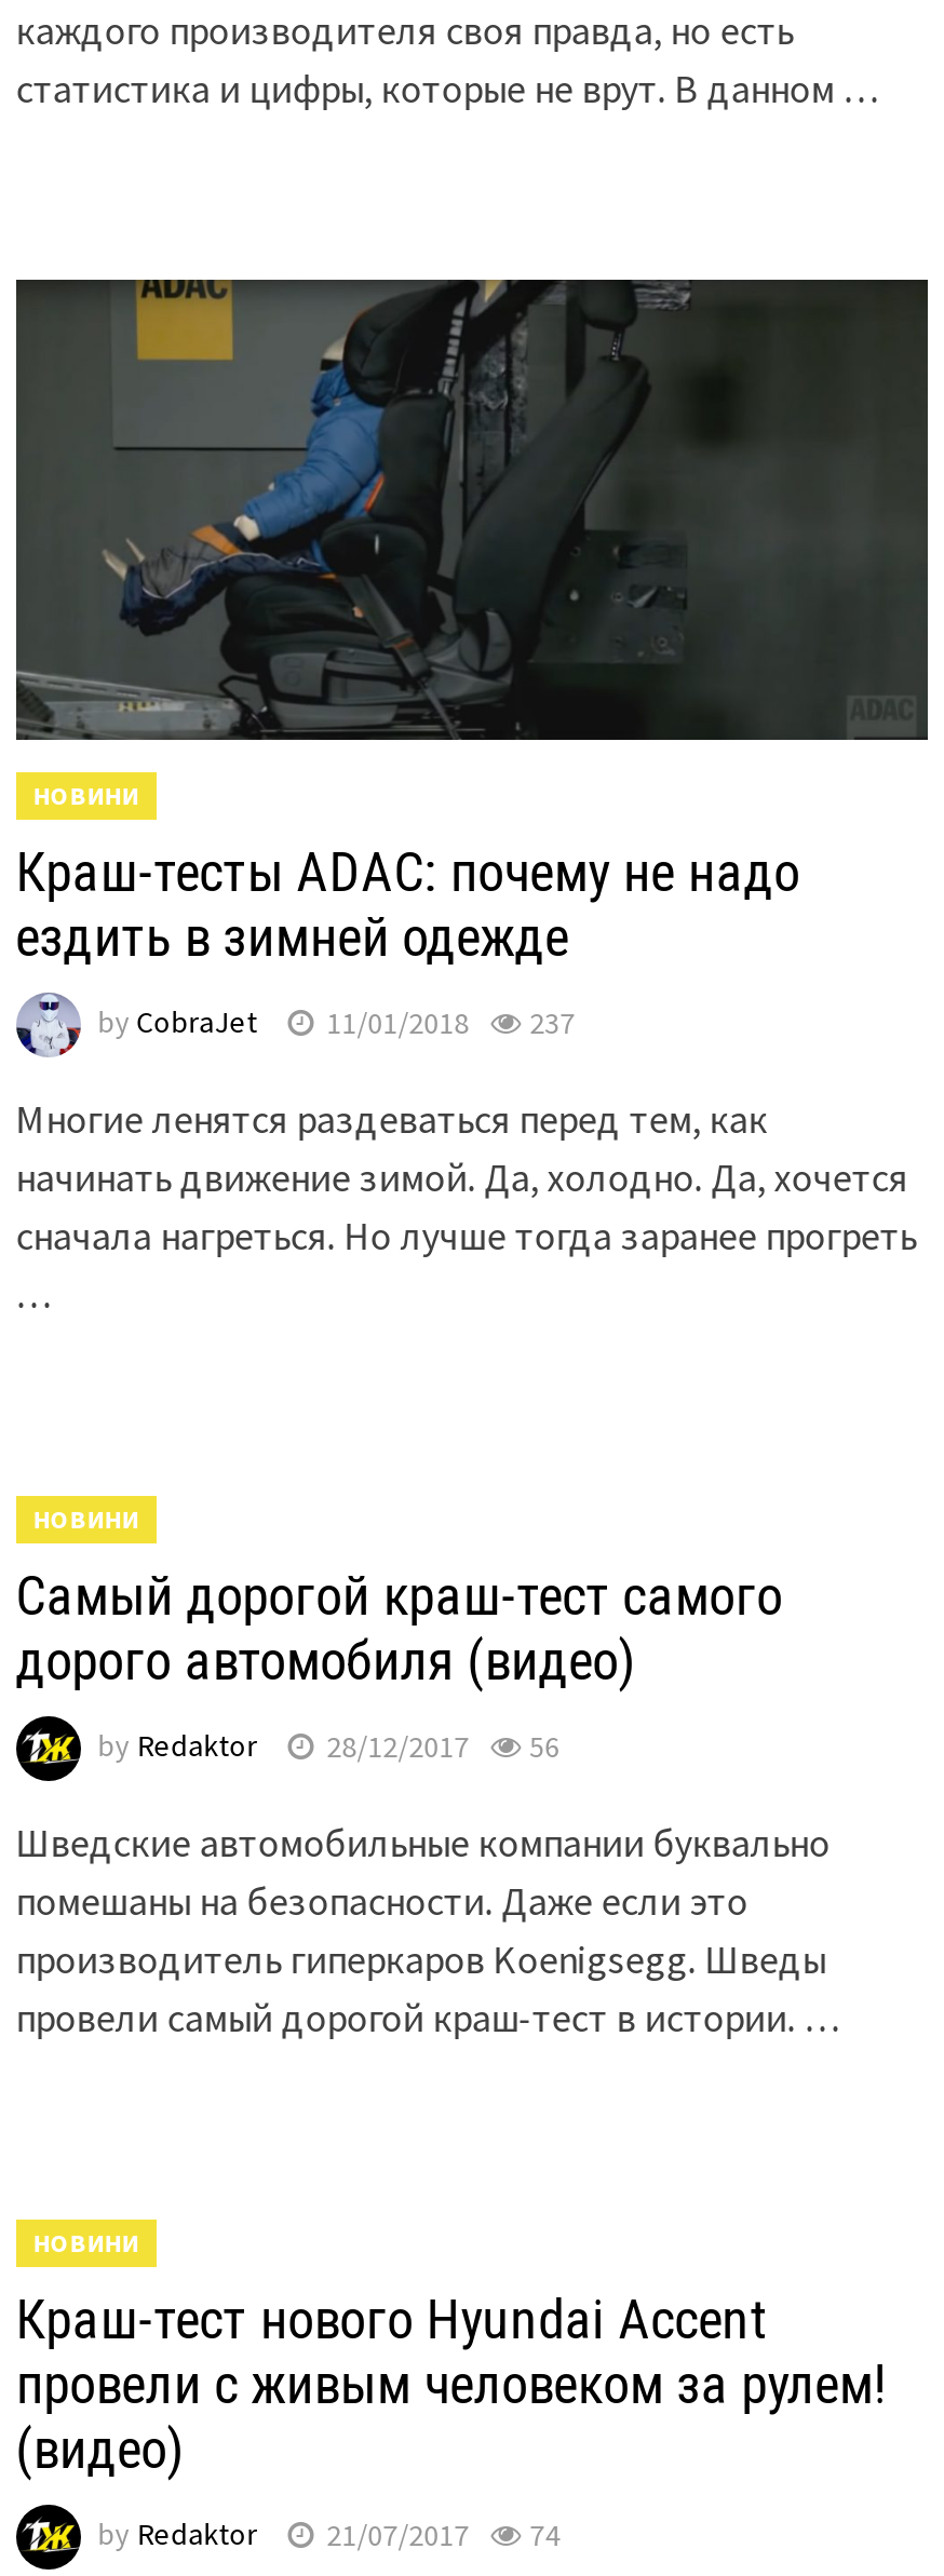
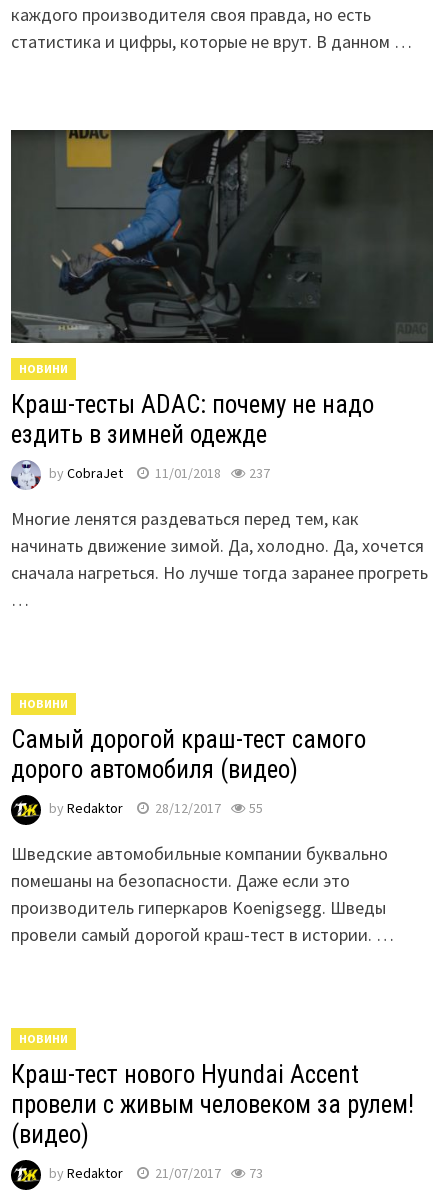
- by Redaktor 28/12/2017 56
+ by Redaktor 28/12/2017 55

- by Redaktor 21/07/2017 74
+ by Redaktor 21/07/2017 73
